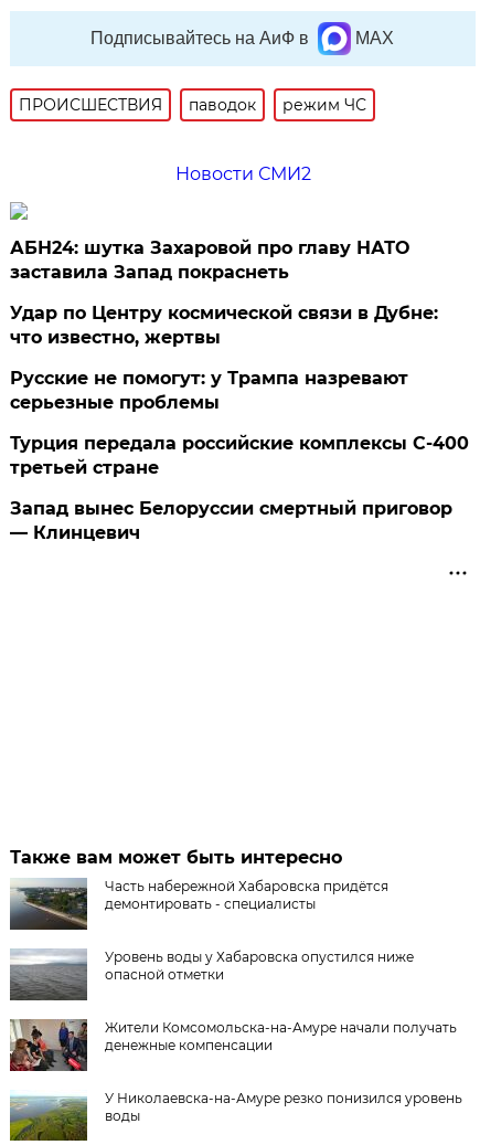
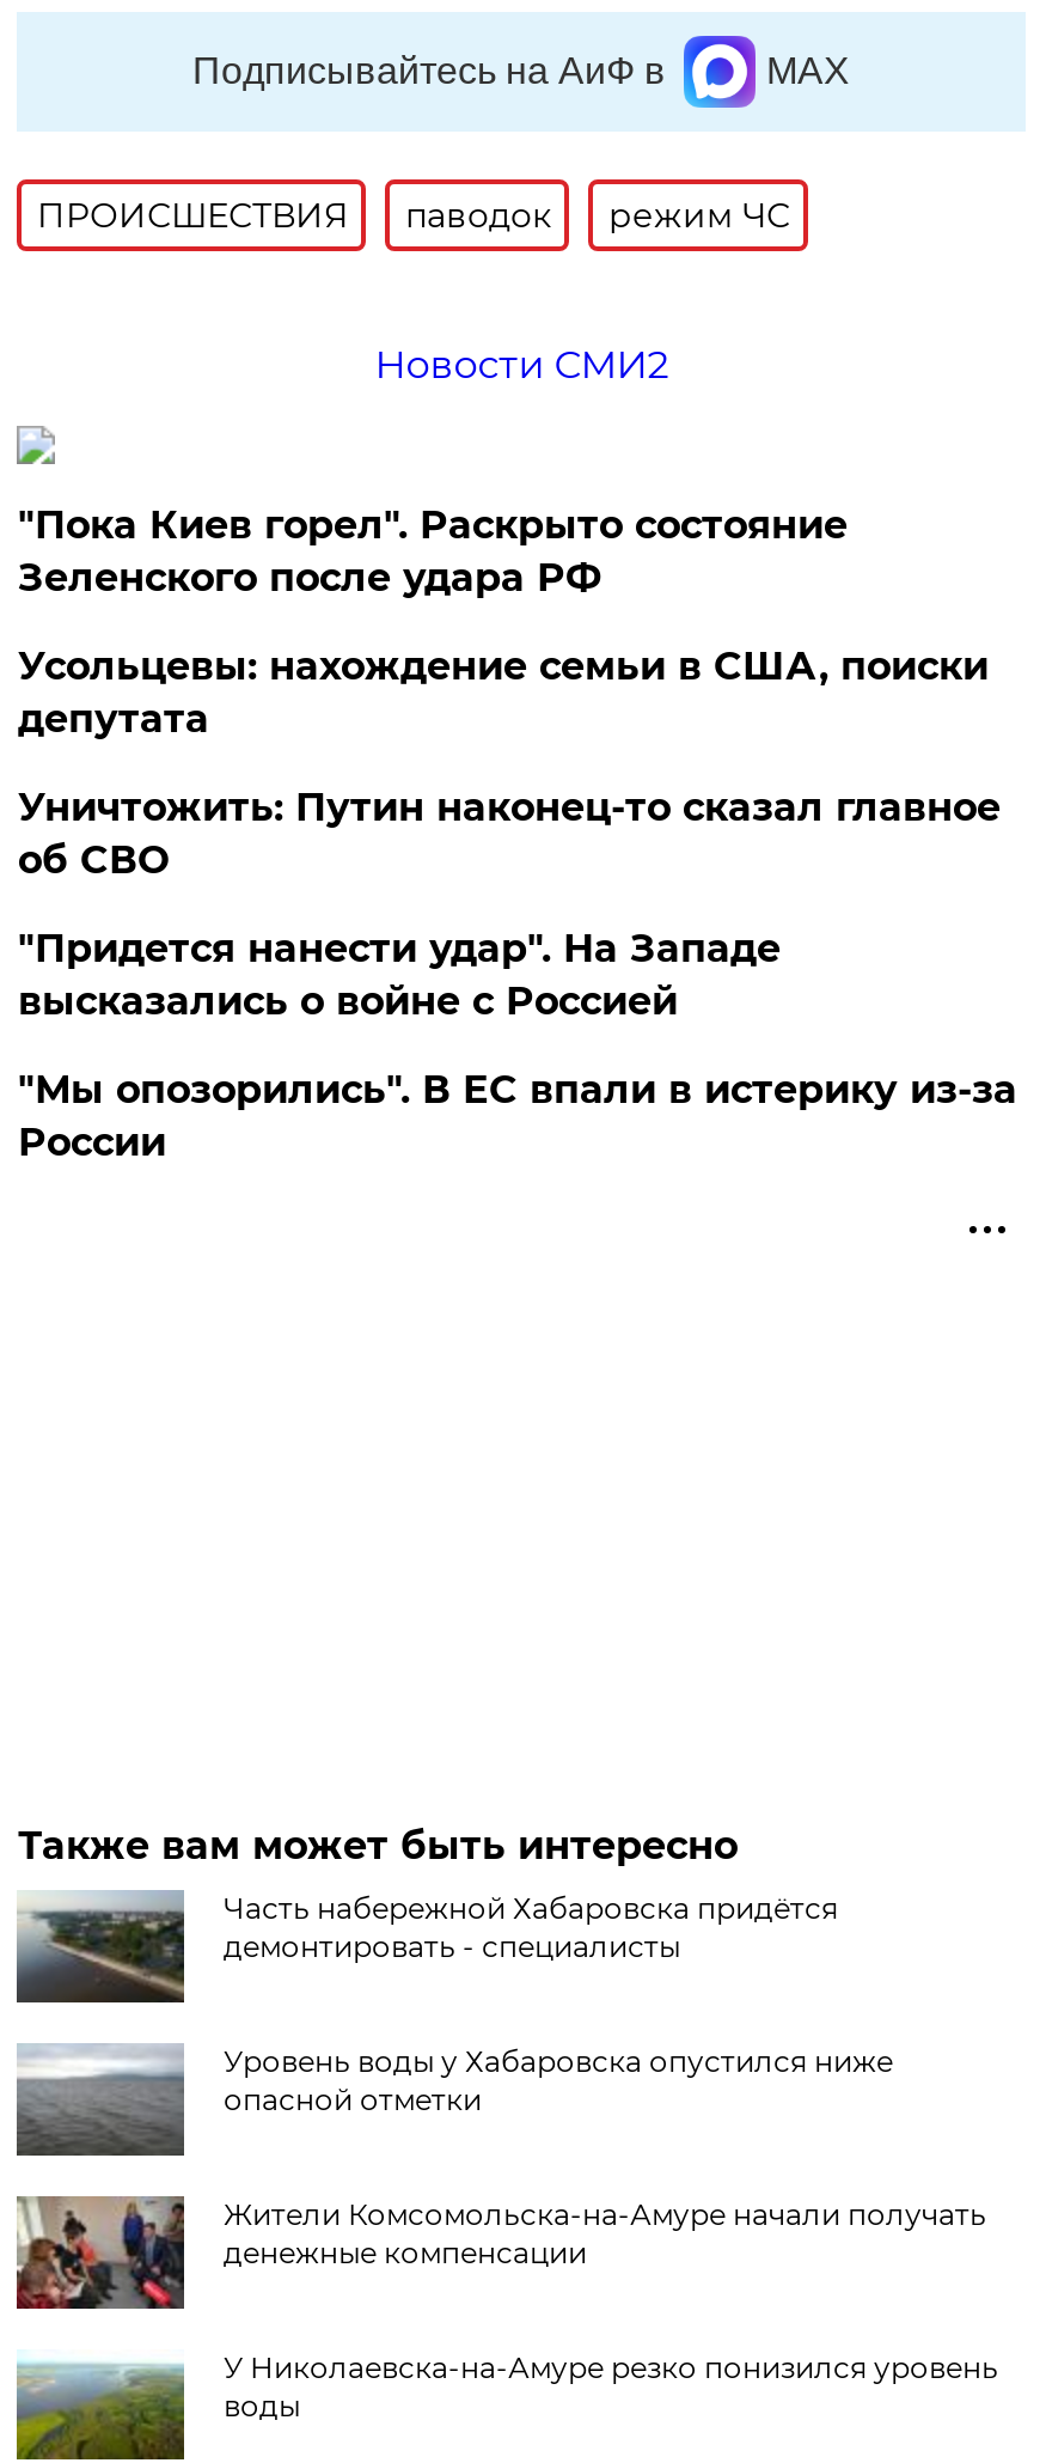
- АБН24: шутка Захаровой про главу НАТО
- заставила Запад покраснеть
+ "Пока Киев горел". Раскрыто состояние
+ Зеленского после удара РФ

- Удар по Центру космической связи в Дубне:
- что известно, жертвы
+ Усольцевы: нахождение семьи в США, поиски
+ депутата

- Русские не помогут: у Трампа назревают
- серьезные проблемы
+ Уничтожить: Путин наконец-то сказал главное
+ об СВО

- Турция передала российские комплексы С-400
- третьей стране
+ "Придется нанести удар". На Западе
+ высказались о войне с Россией

- Запад вынес Белоруссии смертный приговор
- — Клинцевич
+ "Мы опозорились". В ЕС впали в истерику из-за
+ России
